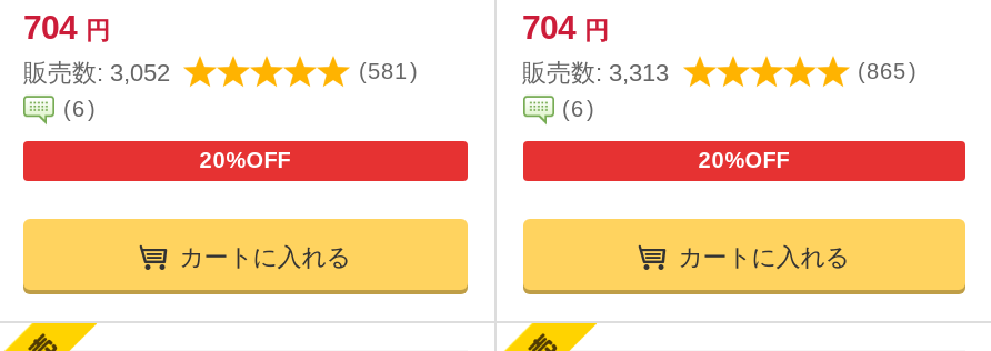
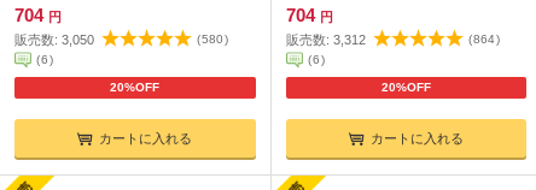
- 販売数: 3,052
+ 販売数: 3,050

- (581)
+ (580)

- 販売数: 3,313
+ 販売数: 3,312

- (865)
+ (864)
